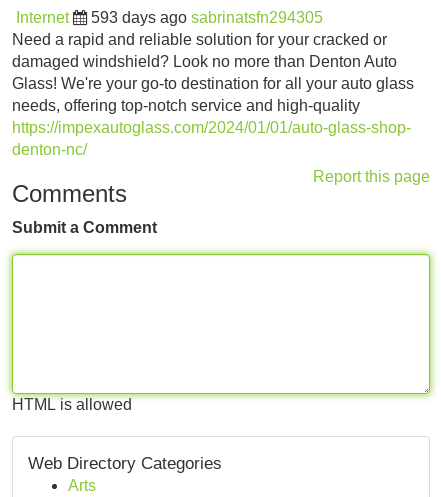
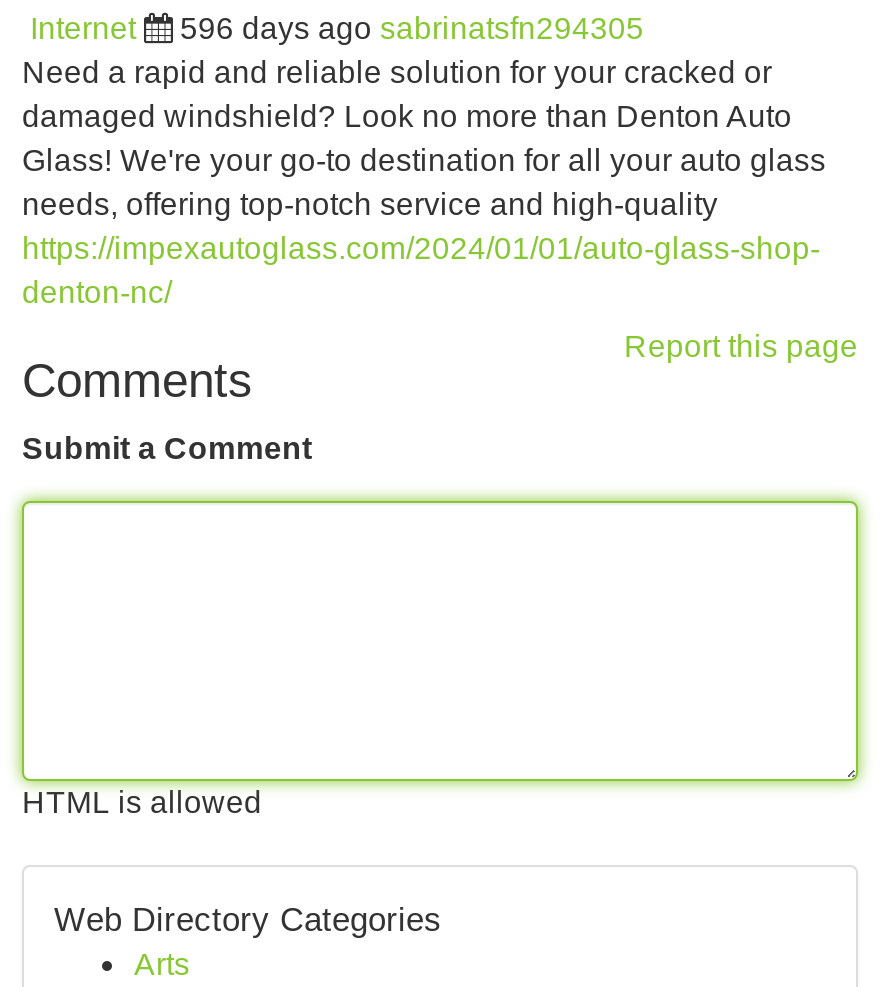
- 593 days ago sabrinatsfn294305
+ 596 days ago sabrinatsfn294305
